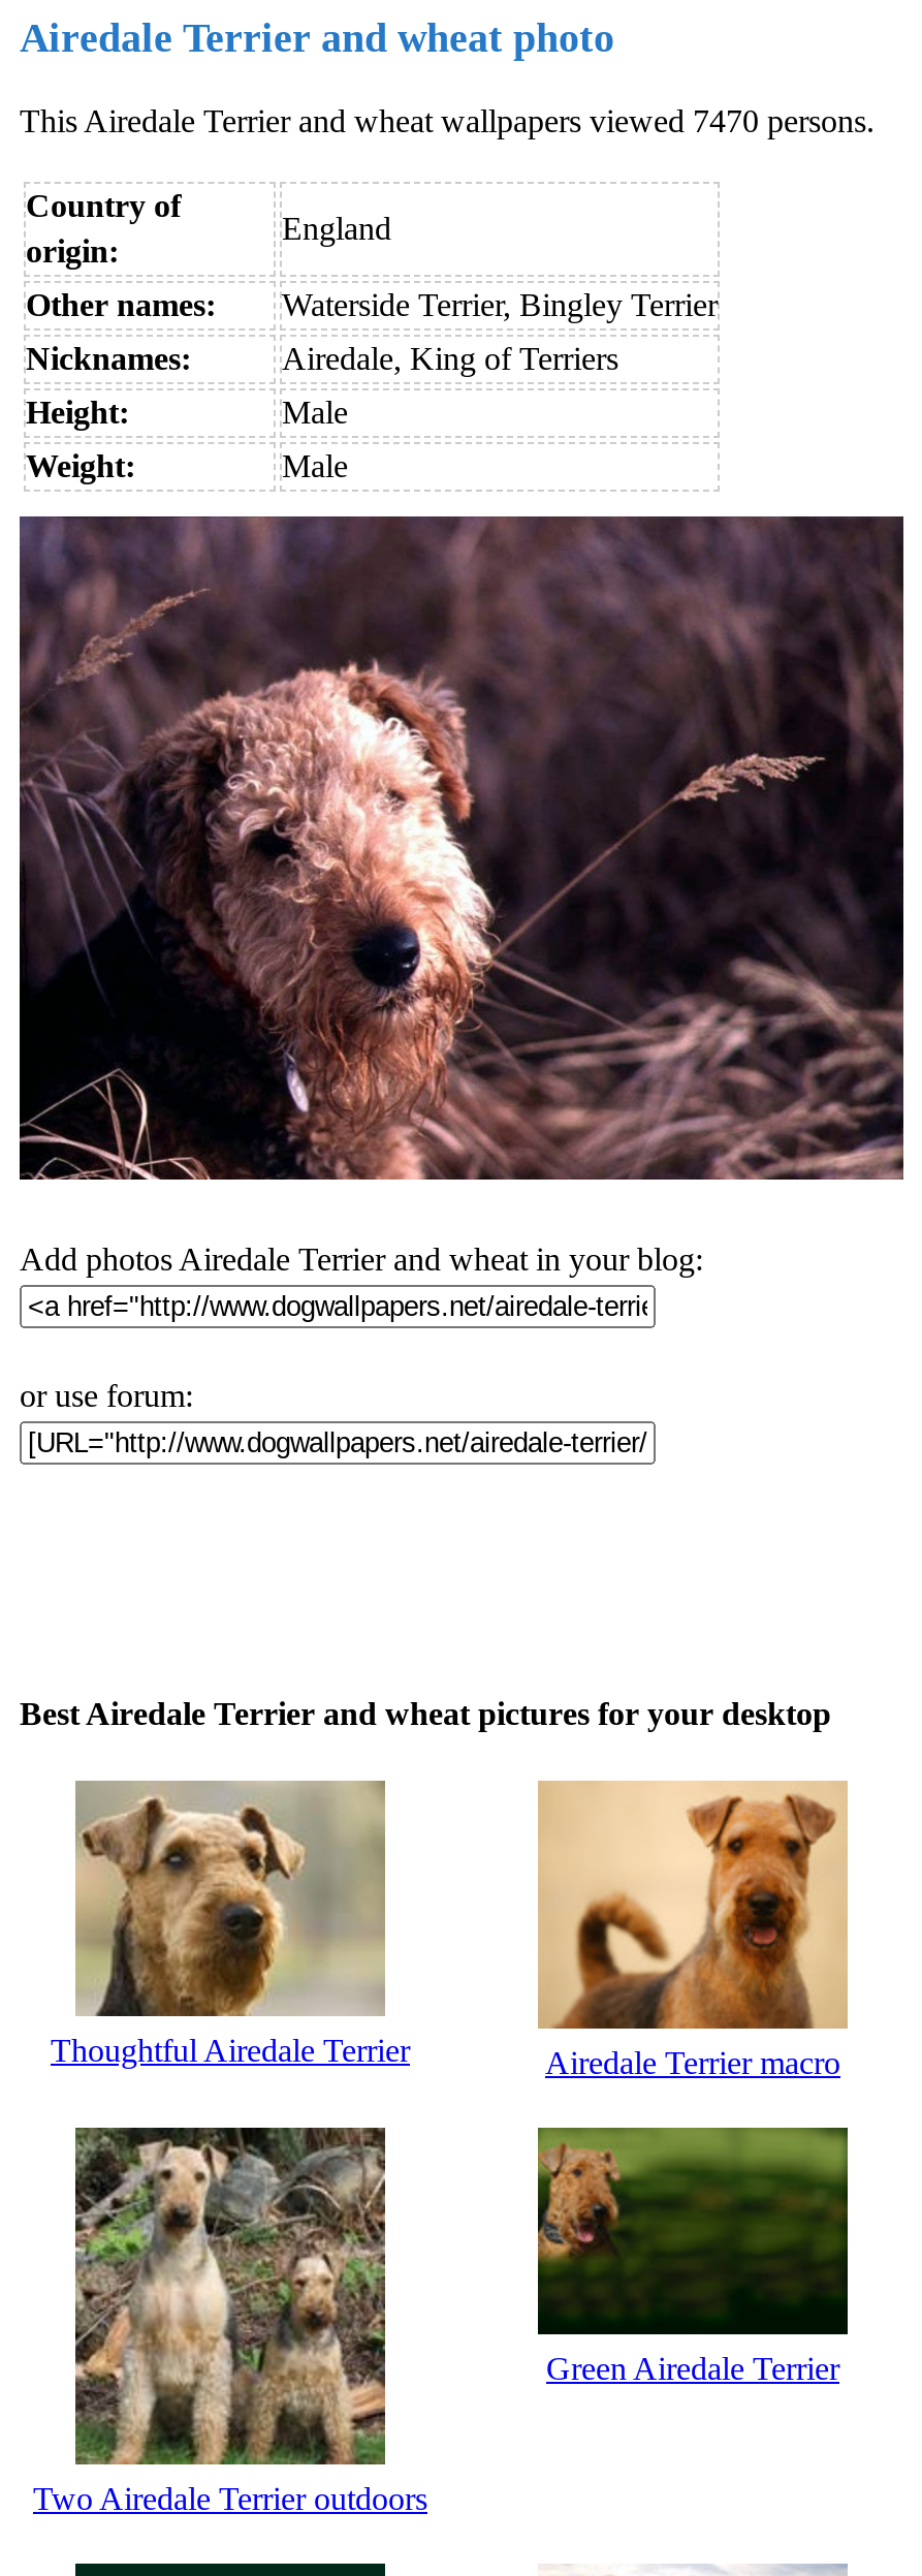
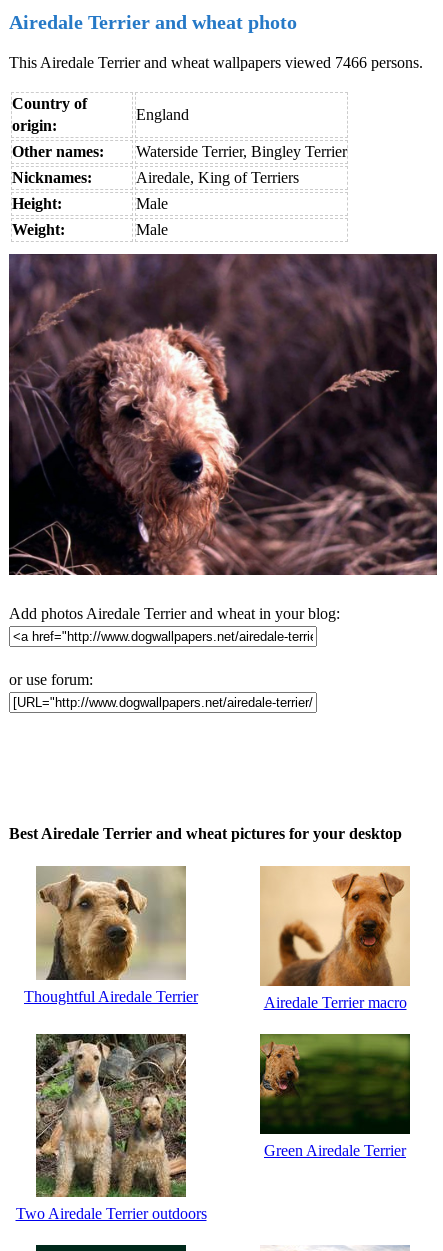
- This Airedale Terrier and wheat wallpapers viewed 7470 persons.
+ This Airedale Terrier and wheat wallpapers viewed 7466 persons.
